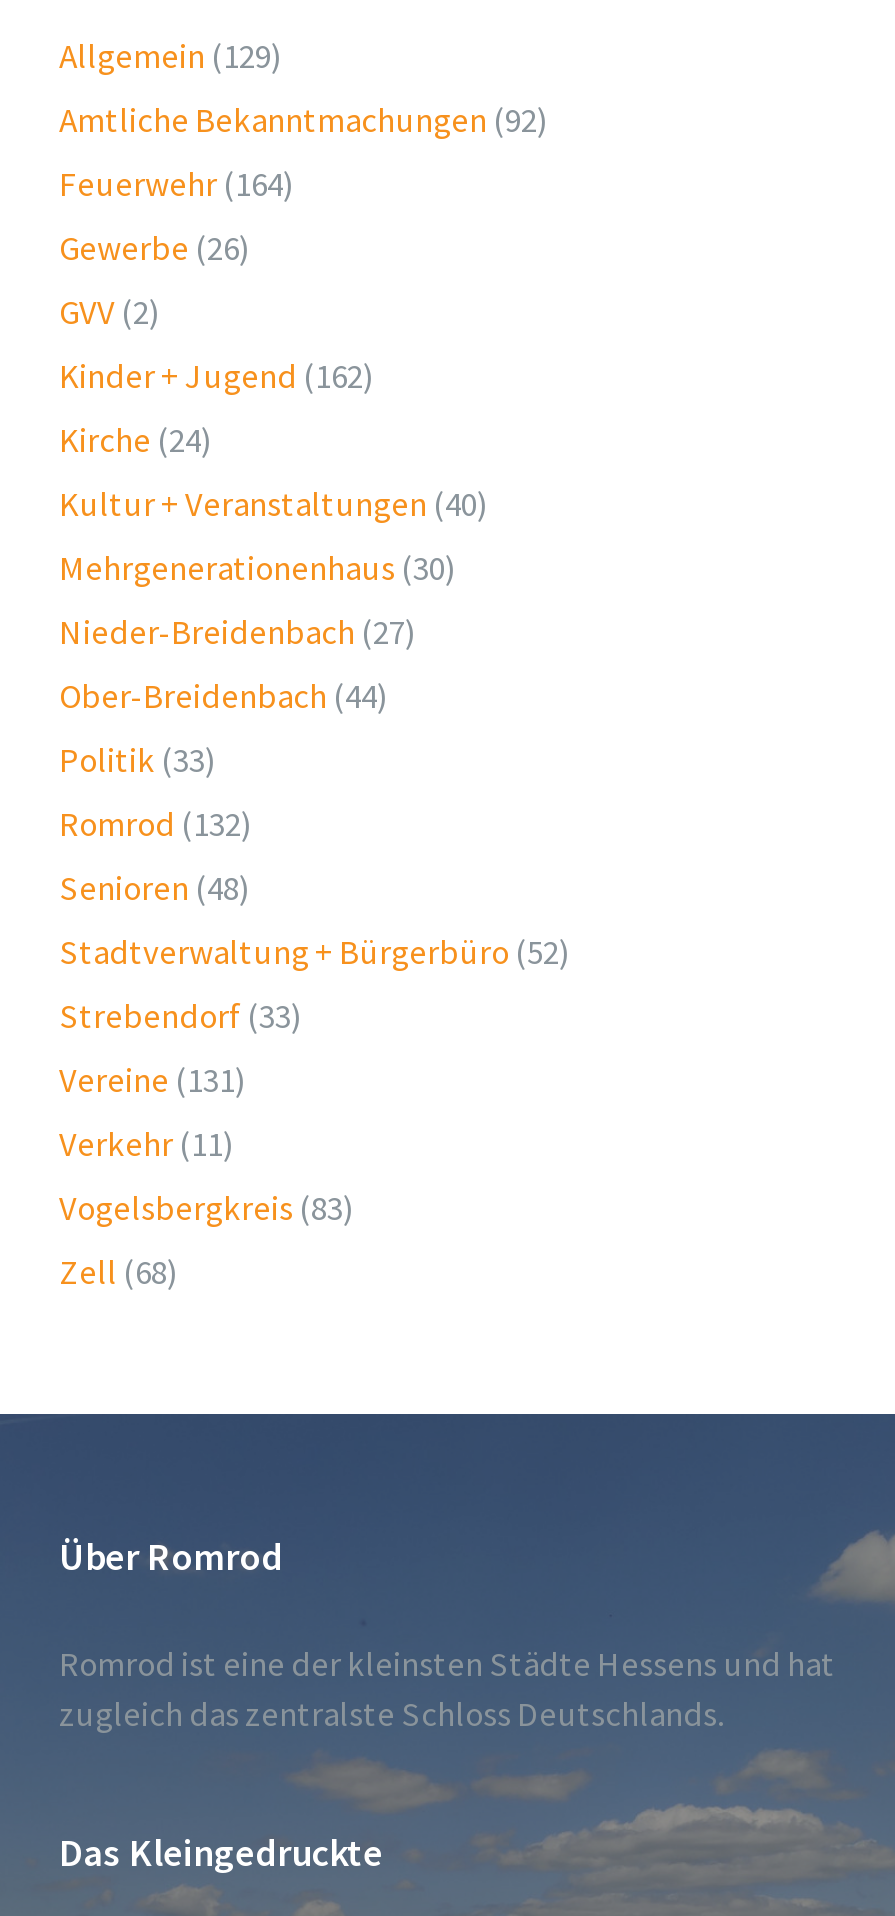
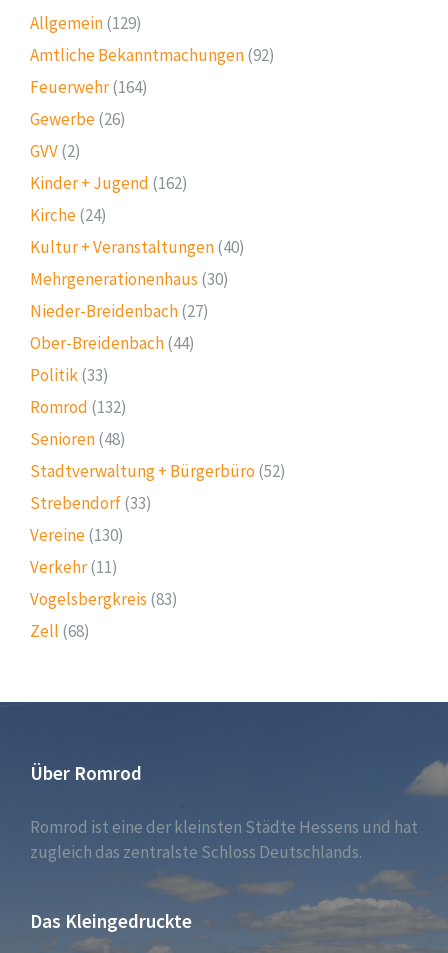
- Vereine (131)
+ Vereine (130)
